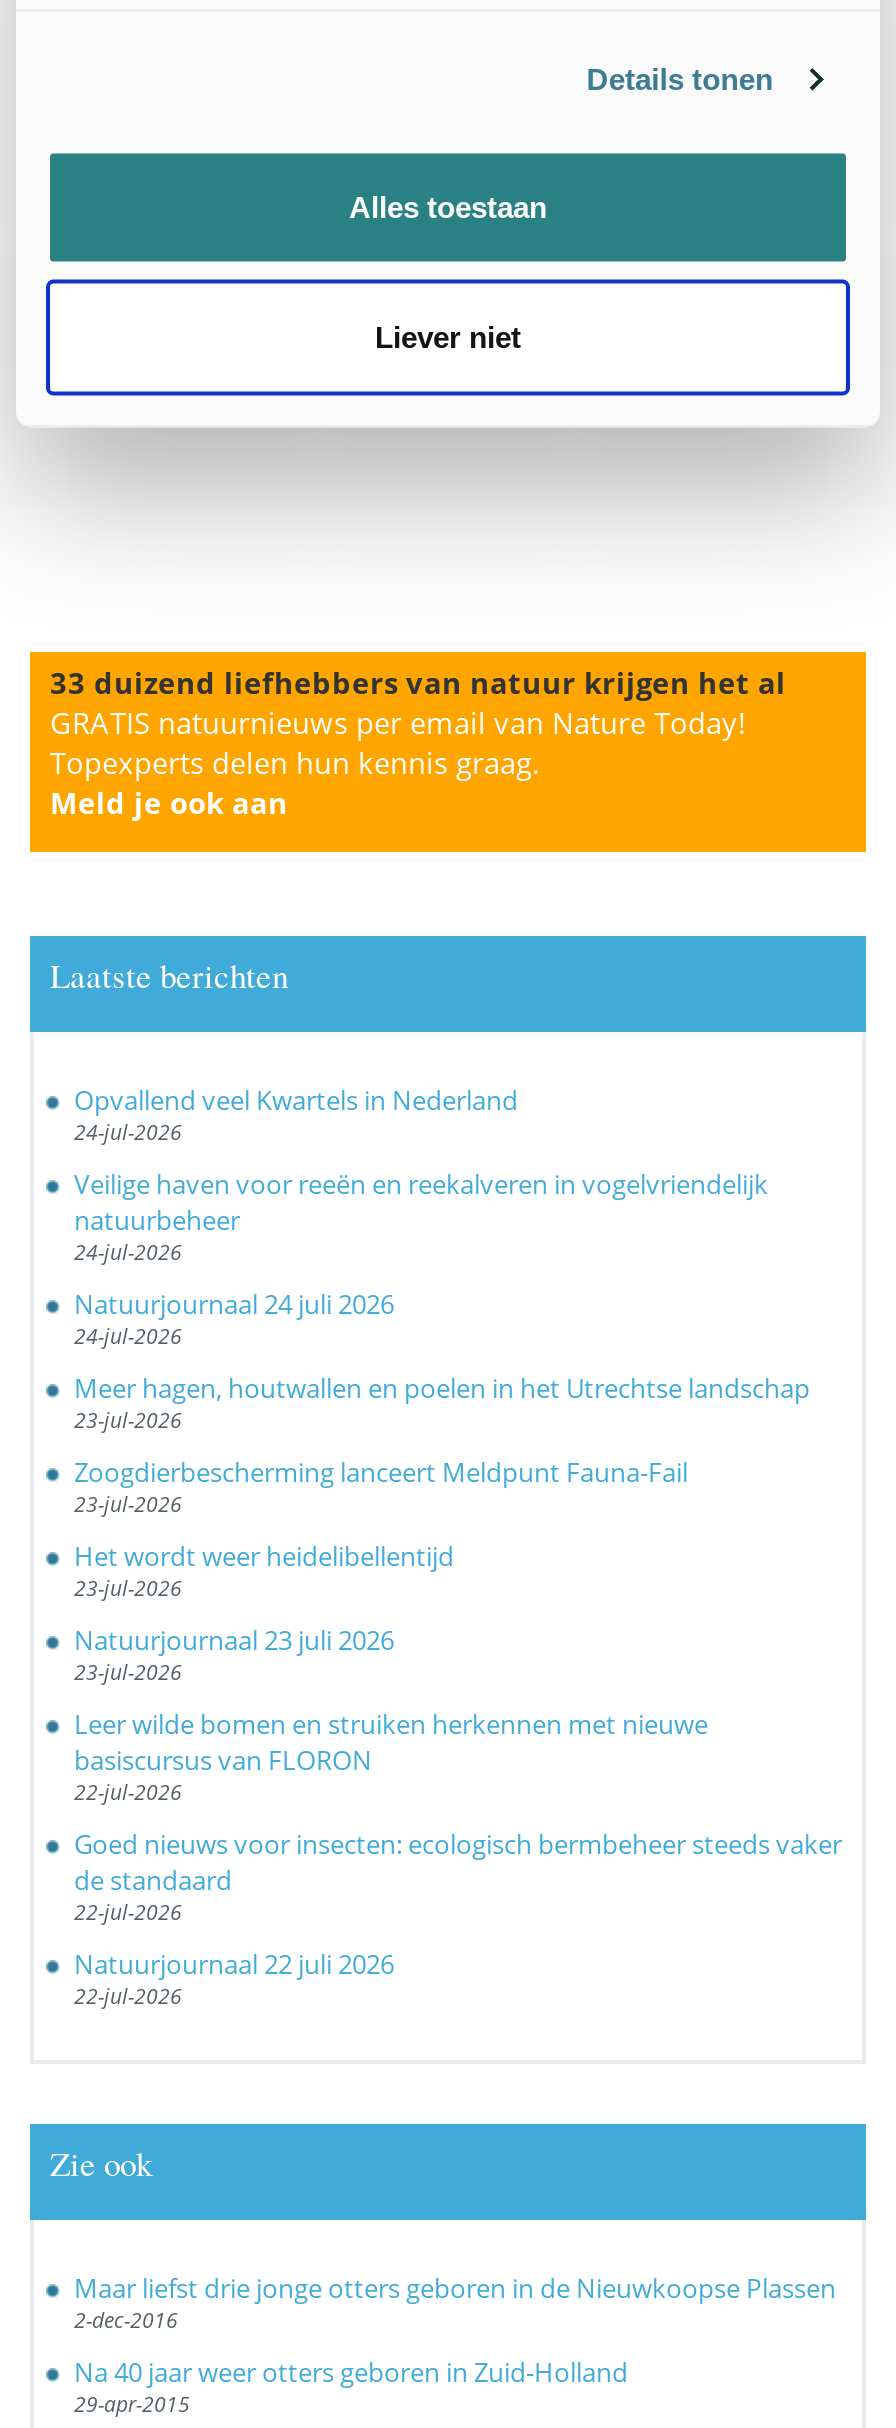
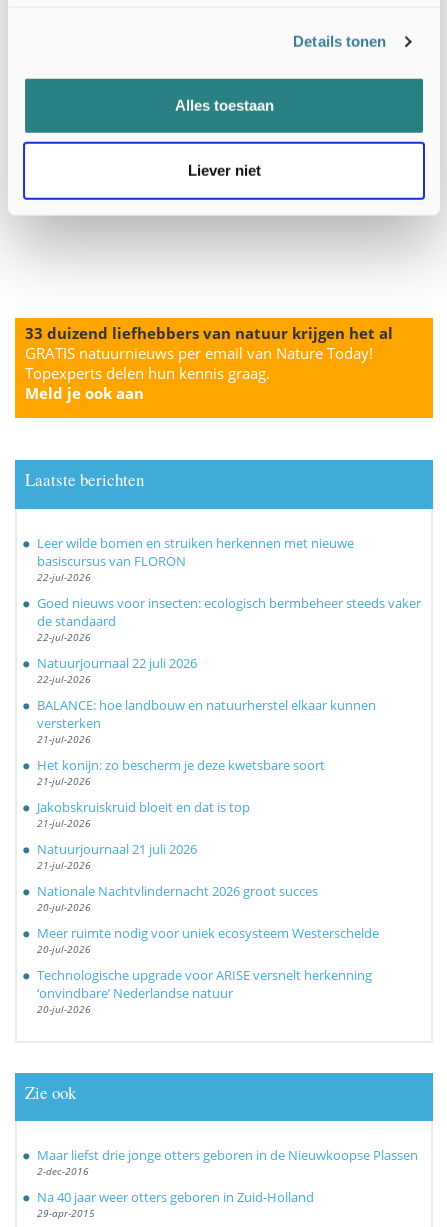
- Opvallend veel Kwartels in Nederland
- 24-jul-2026
- Veilige haven voor reeën en reekalveren in vogelvriendelijk
- natuurbeheer
- 24-jul-2026
- Natuurjournaal 24 juli 2026
- 24-jul-2026
- Meer hagen, houtwallen en poelen in het Utrechtse landschap
- 23-jul-2026
- Zoogdierbescherming lanceert Meldpunt Fauna-Fail
- 23-jul-2026
- Het wordt weer heidelibellentijd
- 23-jul-2026
- Natuurjournaal 23 juli 2026
- 23-jul-2026

moved up: Leer wilde bomen en struiken herkennen met nieuwe | basiscursus van FLORON | 22-jul-2026 | Goed nieuws voor insecten: ecologisch bermbeheer steeds vaker | de standaard | 22-jul-2026 | Natuurjournaal 22 juli 2026 | 22-jul-2026

+ BALANCE: hoe landbouw en natuurherstel elkaar kunnen
+ versterken
+ 21-jul-2026
+ Het konijn: zo bescherm je deze kwetsbare soort
+ 21-jul-2026
+ Jakobskruiskruid bloeit en dat is top
+ 21-jul-2026
+ Natuurjournaal 21 juli 2026
+ 21-jul-2026
+ Nationale Nachtvlindernacht 2026 groot succes
+ 20-jul-2026
+ Meer ruimte nodig voor uniek ecosysteem Westerschelde
+ 20-jul-2026
+ Technologische upgrade voor ARISE versnelt herkenning
+ ‘onvindbare’ Nederlandse natuur
+ 20-jul-2026
